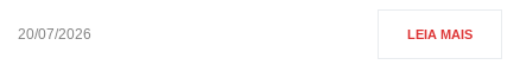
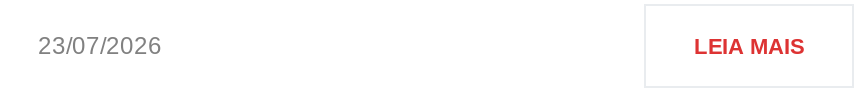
- 20/07/2026
+ 23/07/2026
